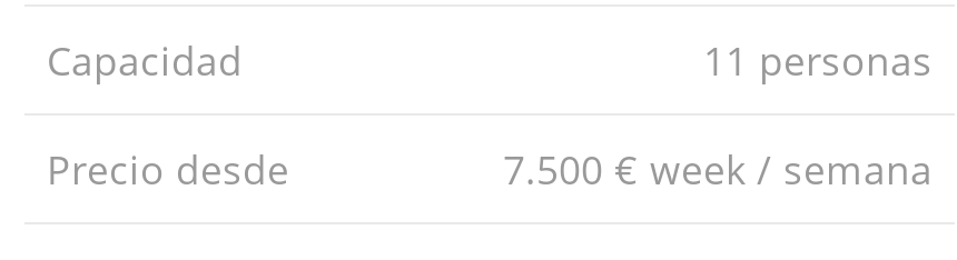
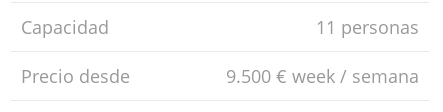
- 7.500 € week / semana
+ 9.500 € week / semana
